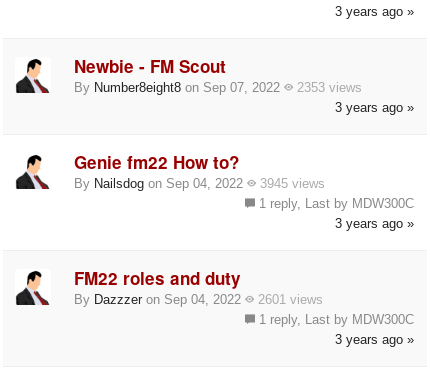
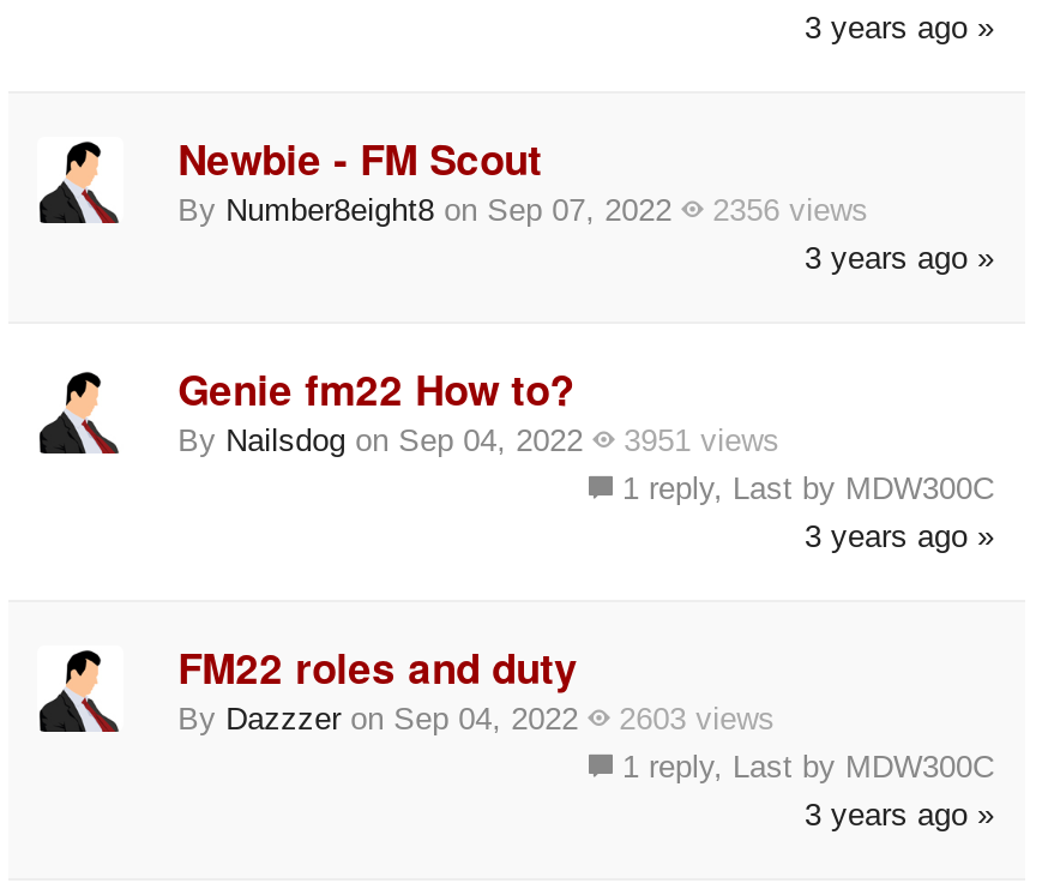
- By Number8eight8 on Sep 07, 2022 2353 views
+ By Number8eight8 on Sep 07, 2022 2356 views

- By Nailsdog on Sep 04, 2022 3945 views
+ By Nailsdog on Sep 04, 2022 3951 views

- By Dazzzer on Sep 04, 2022 2601 views
+ By Dazzzer on Sep 04, 2022 2603 views
